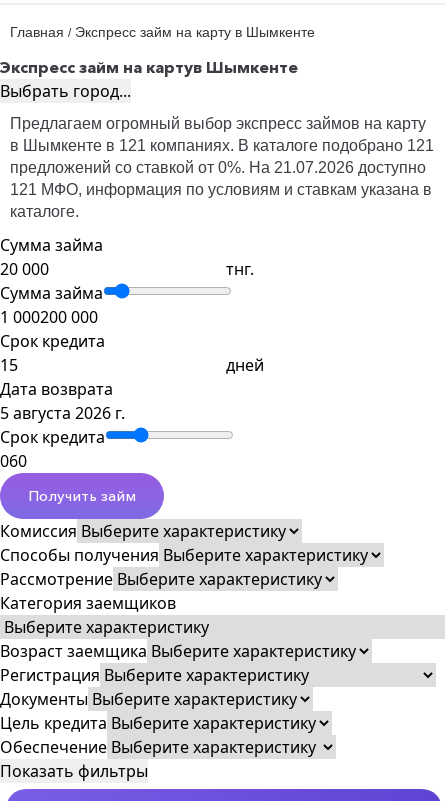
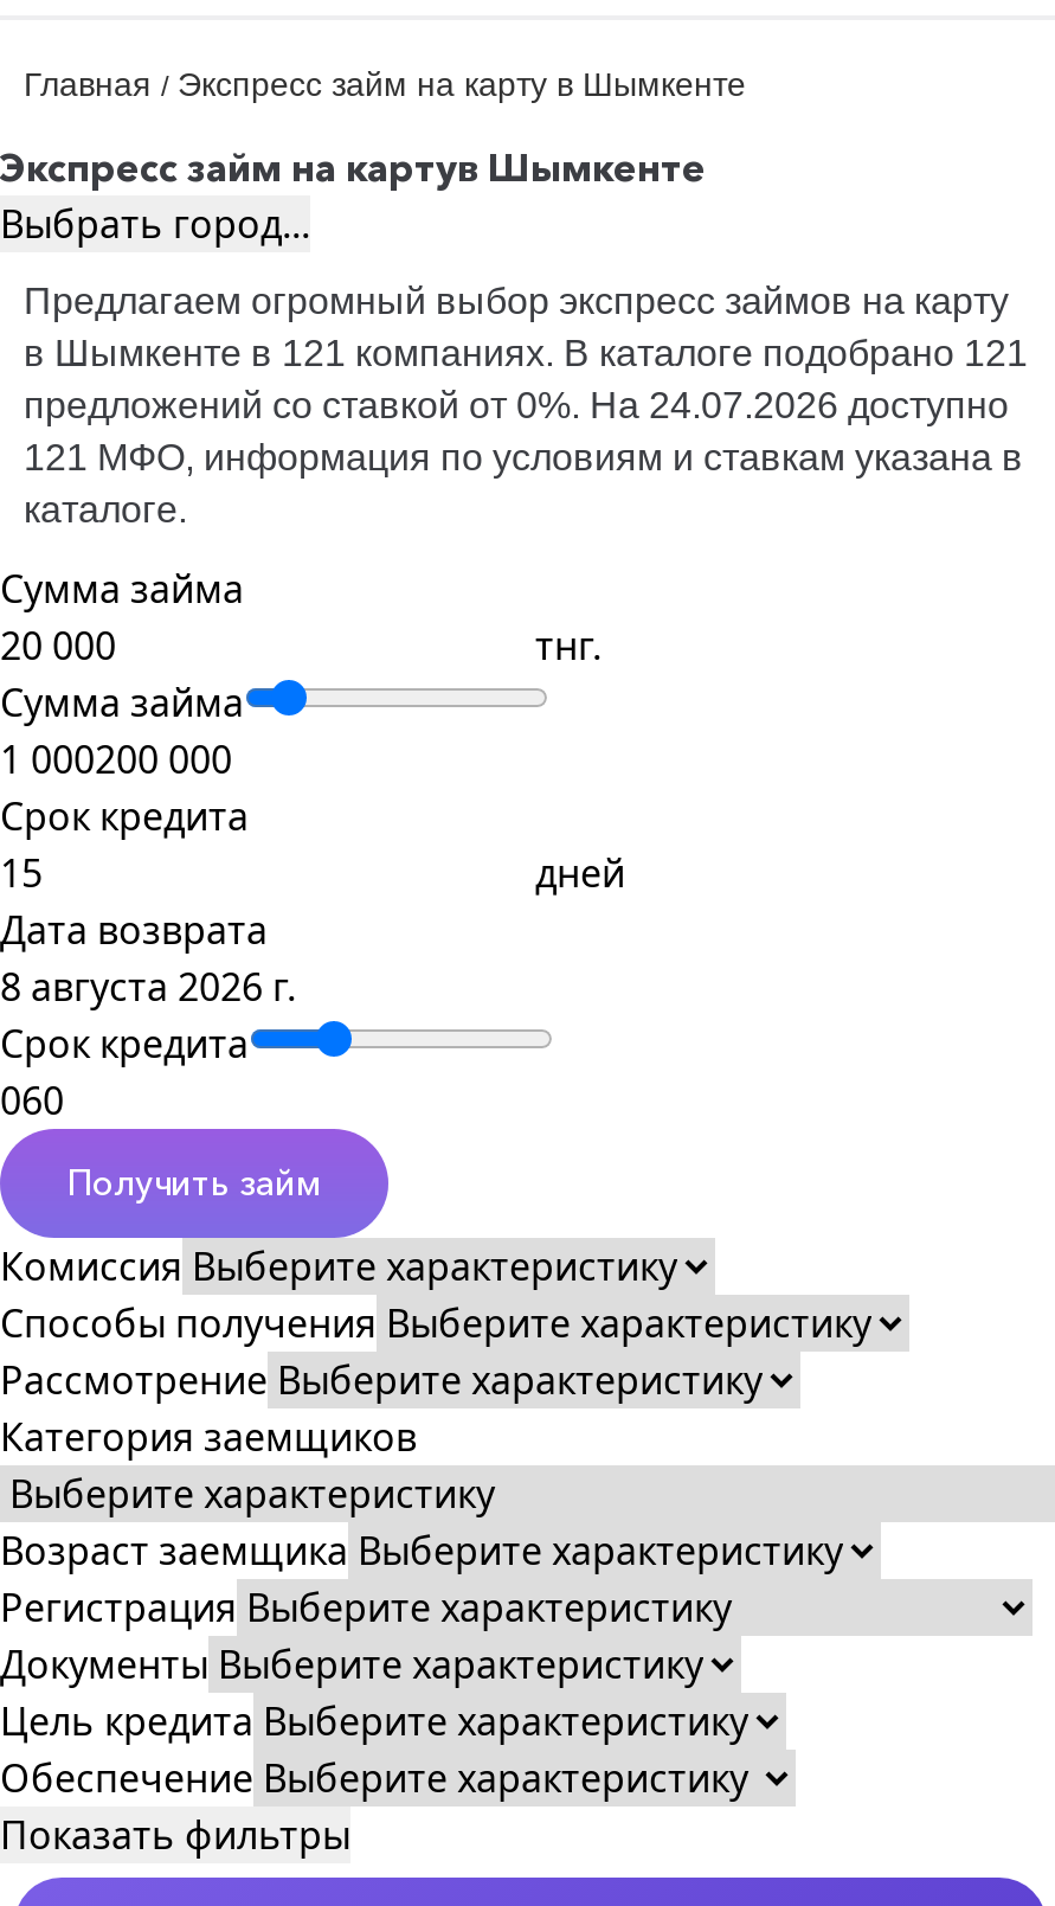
- предложений со ставкой от 0%. На 21.07.2026 доступно
+ предложений со ставкой от 0%. На 24.07.2026 доступно

- 5 августа 2026 г.
+ 8 августа 2026 г.
